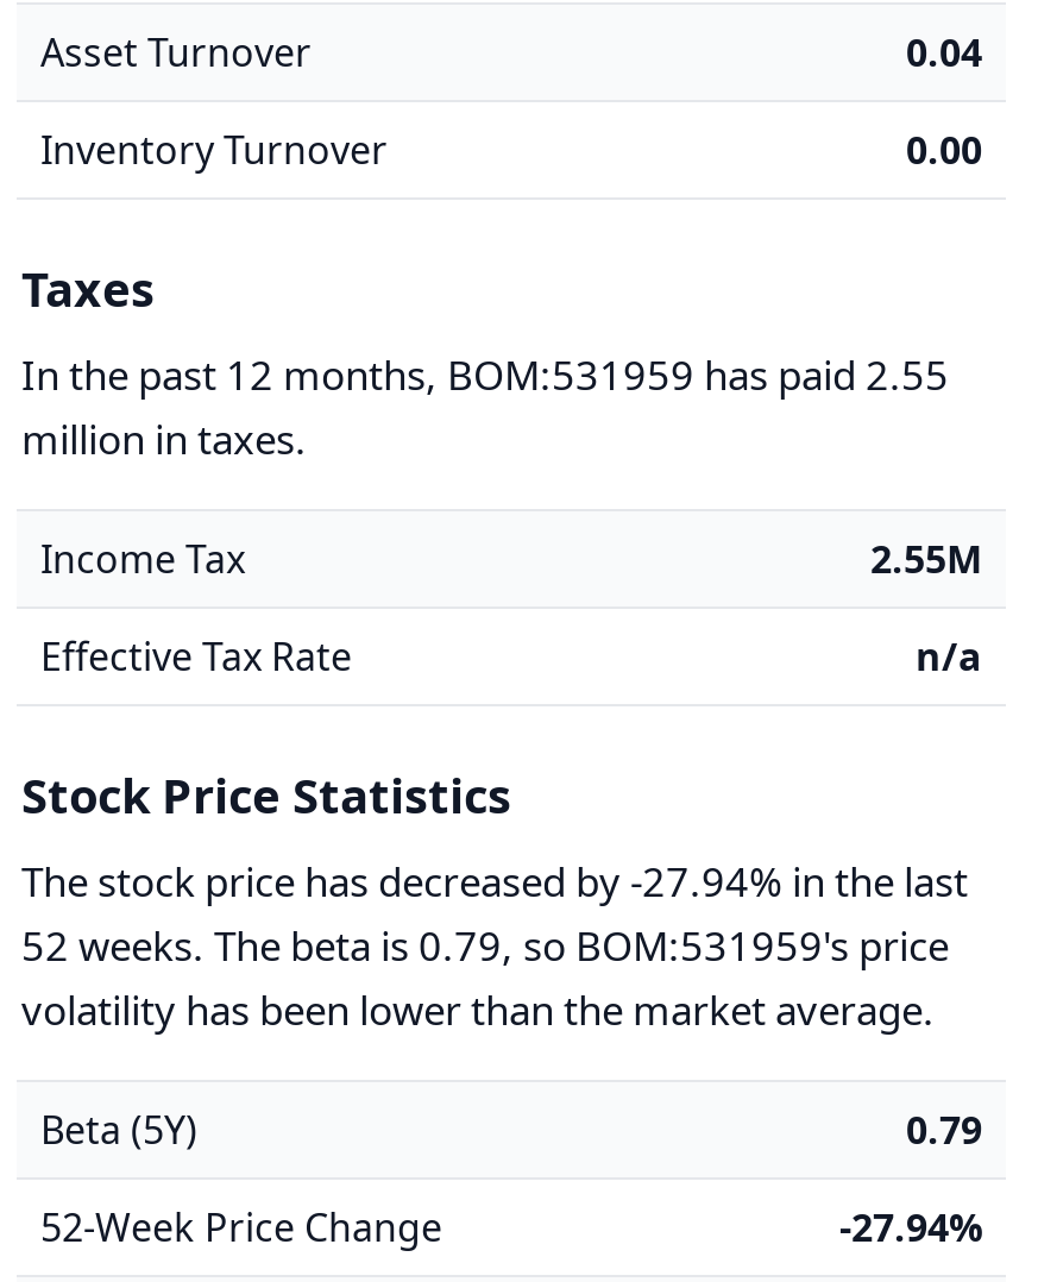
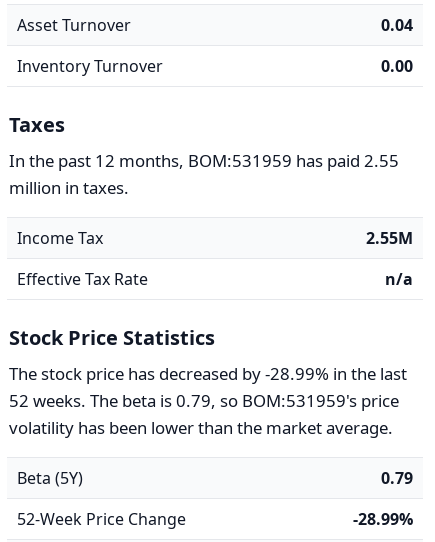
- The stock price has decreased by -27.94% in the last
+ The stock price has decreased by -28.99% in the last

- -27.94%
+ -28.99%
